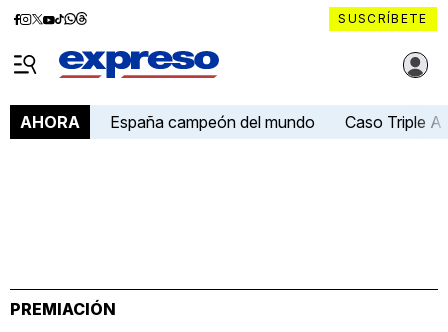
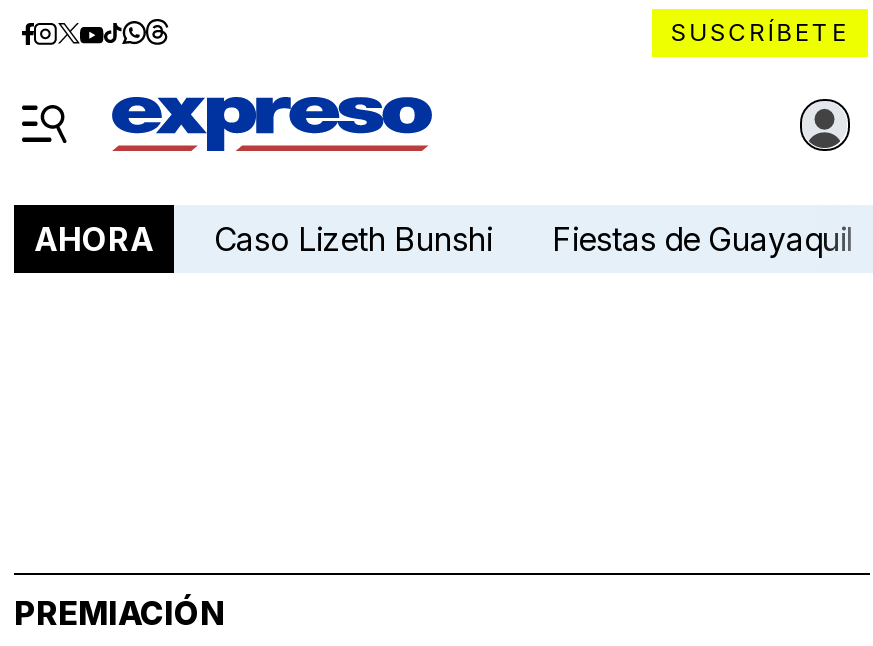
- España campeón del mundo
- Caso Triple A
+ Caso Lizeth Bunshi
+ Fiestas de Guayaquil
